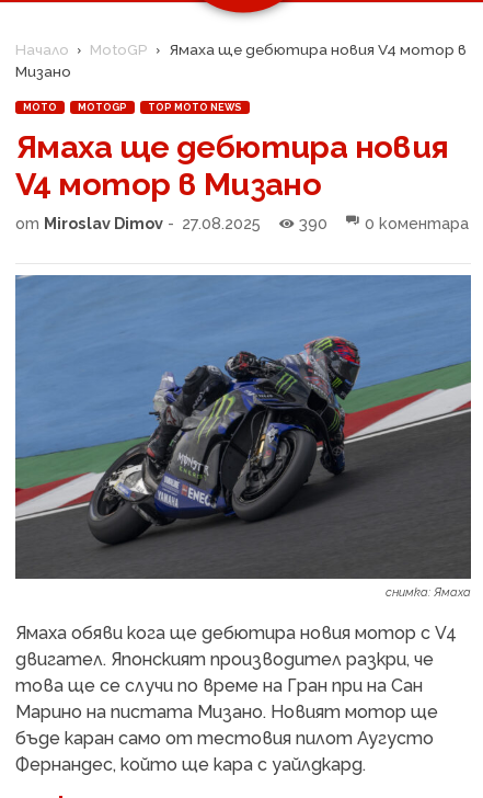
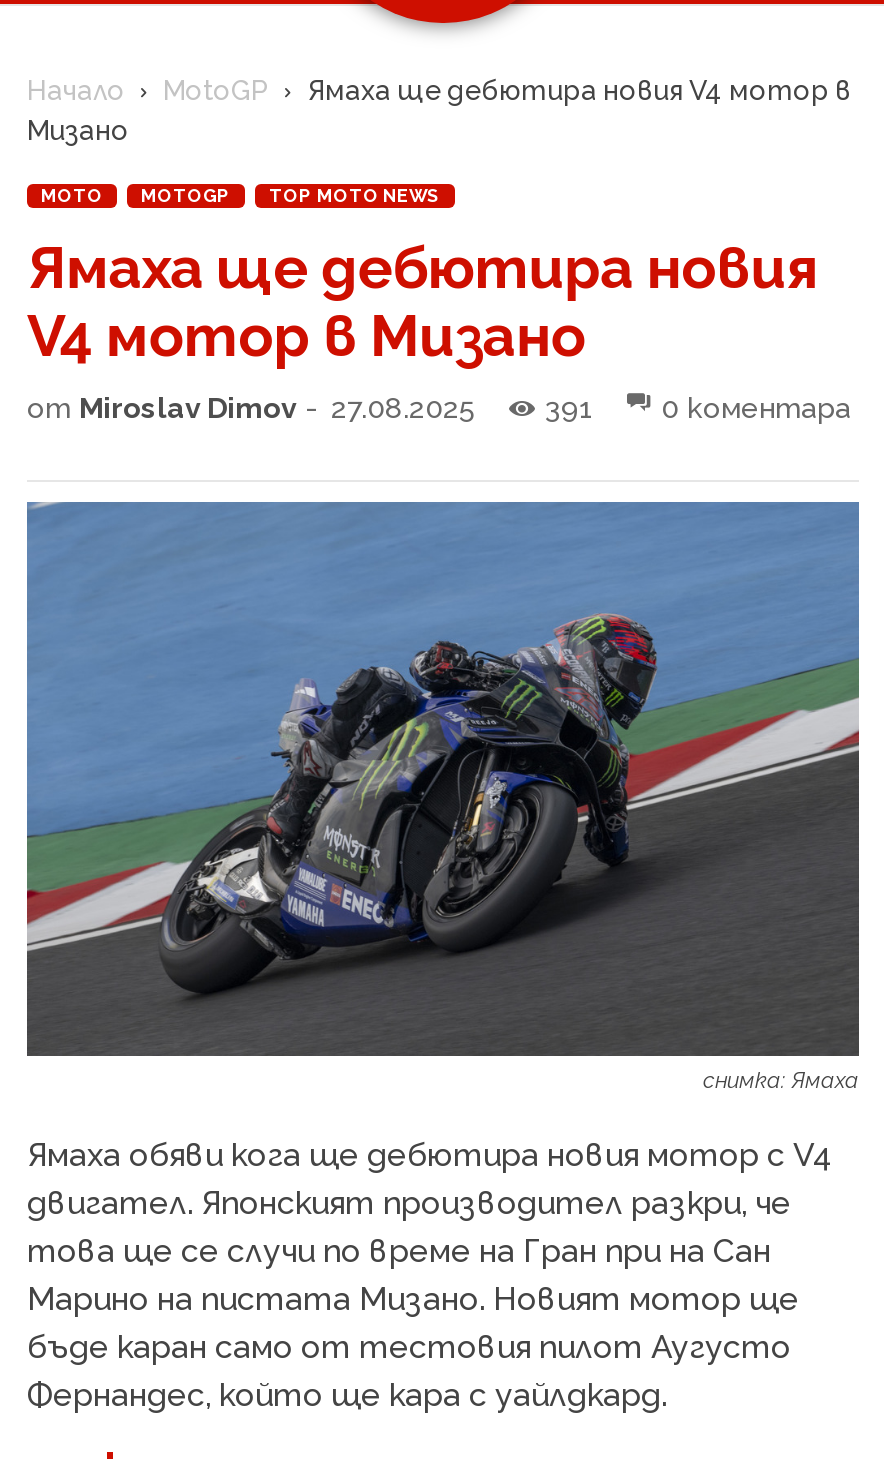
- 390
+ 391
